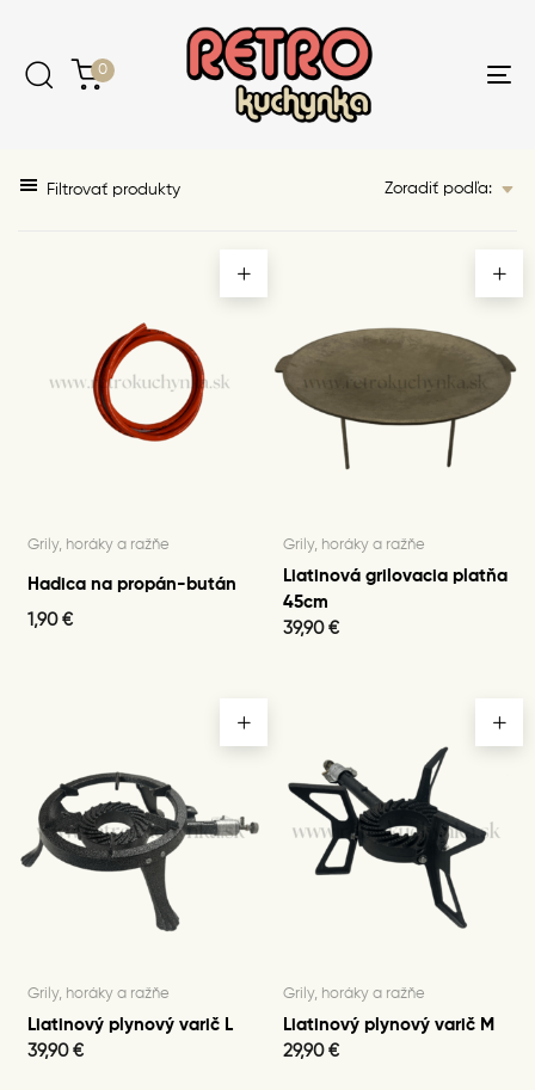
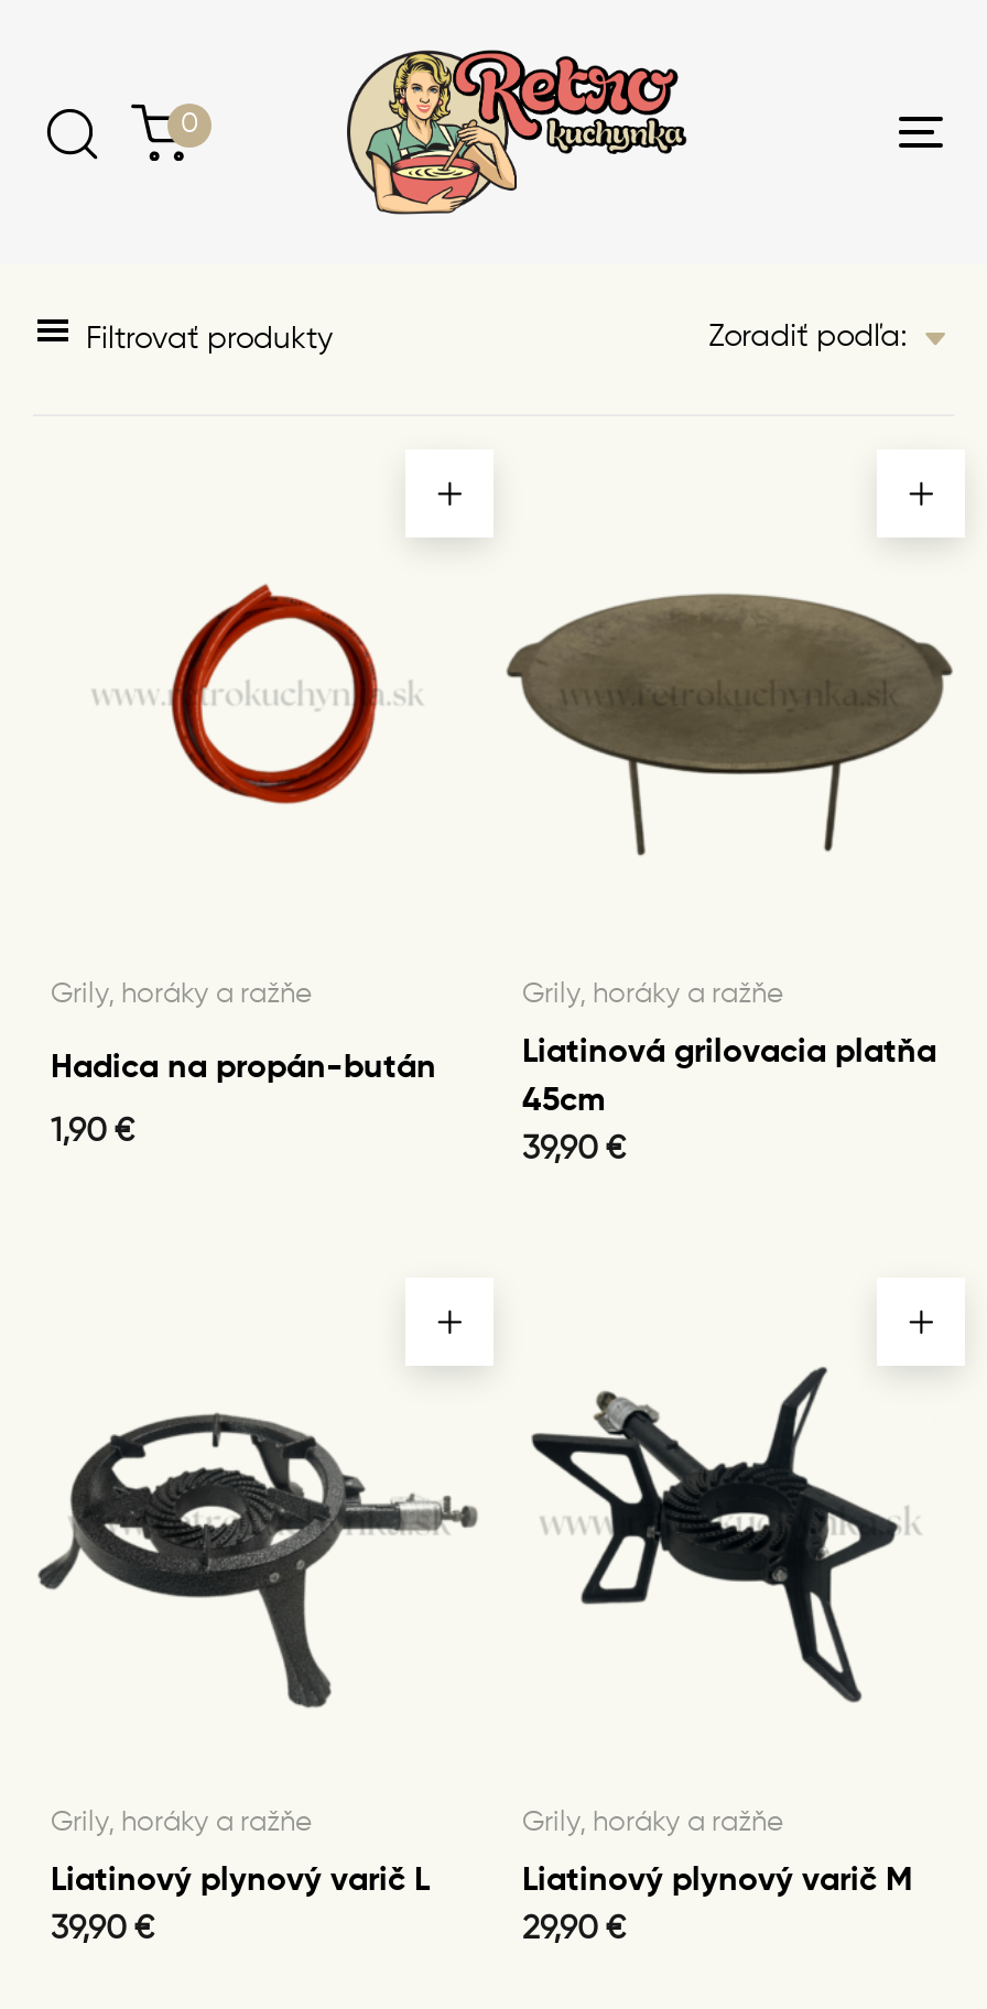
- [image]
+ [image]
